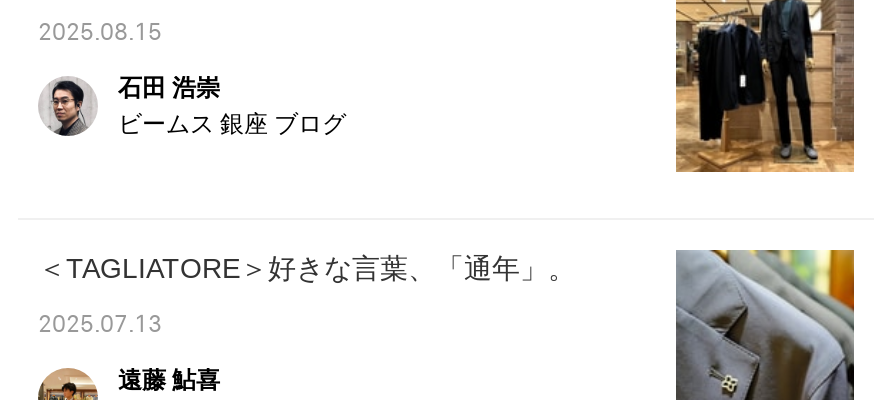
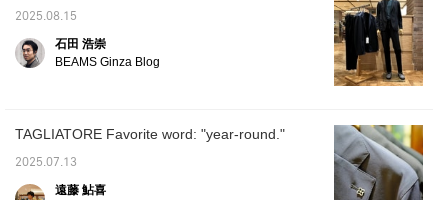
- ビームス 銀座 ブログ
+ BEAMS Ginza Blog

- ＜TAGLIATORE＞好きな言葉、「通年」。
+ TAGLIATORE Favorite word: "year-round."
